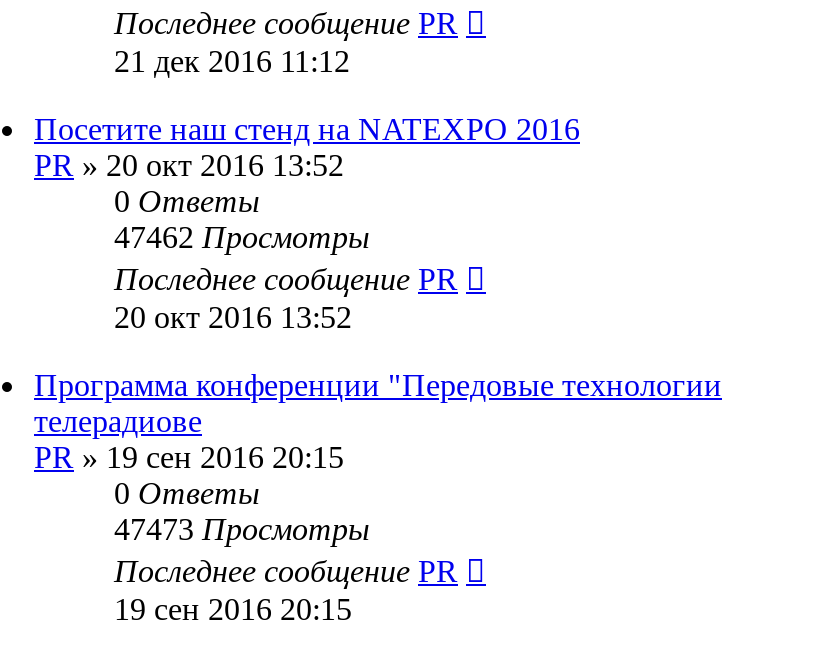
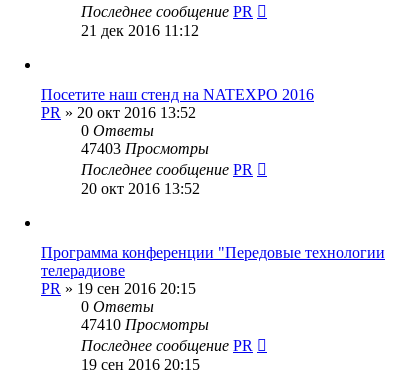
- 47462 Просмотры
+ 47403 Просмотры

- 47473 Просмотры
+ 47410 Просмотры
